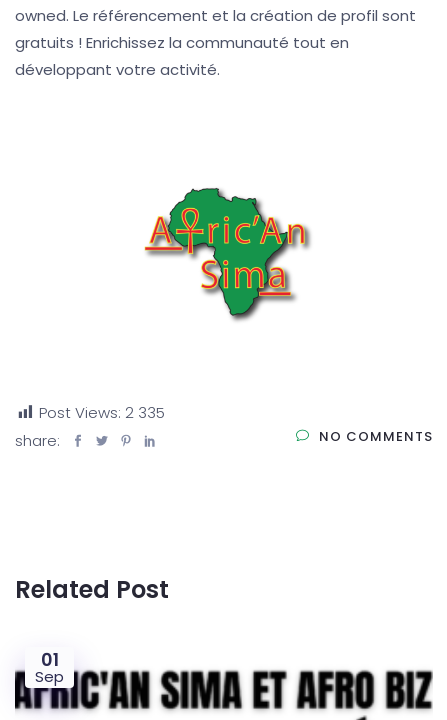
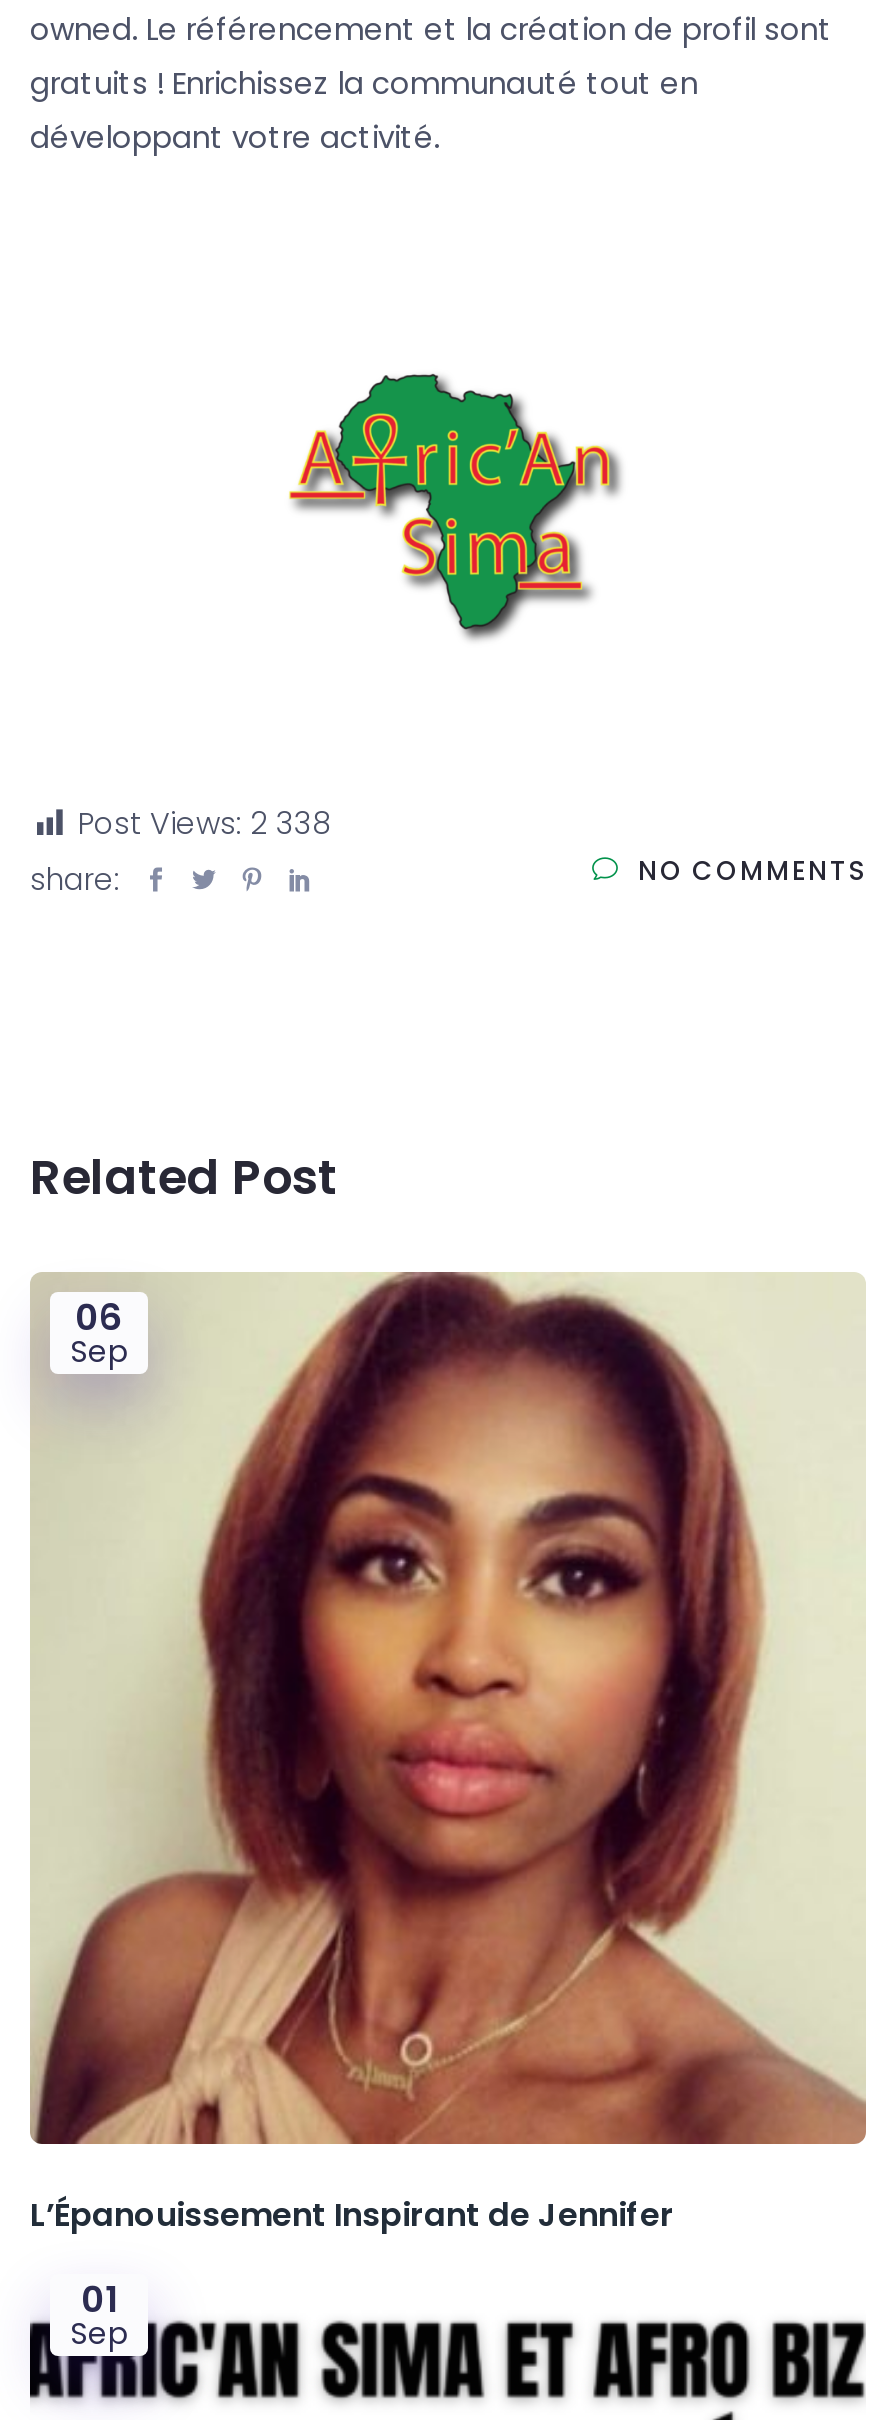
- Post Views: 2 335
+ Post Views: 2 338

+ [image]
+ 06
+ Sep

+ L’Épanouissement Inspirant de Jennifer
